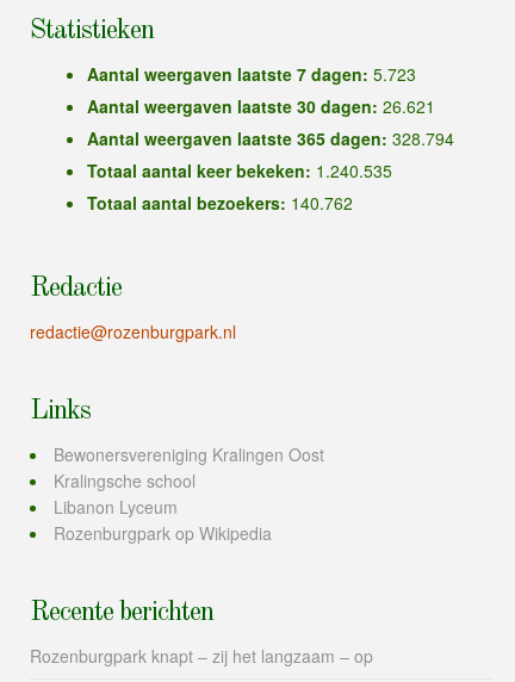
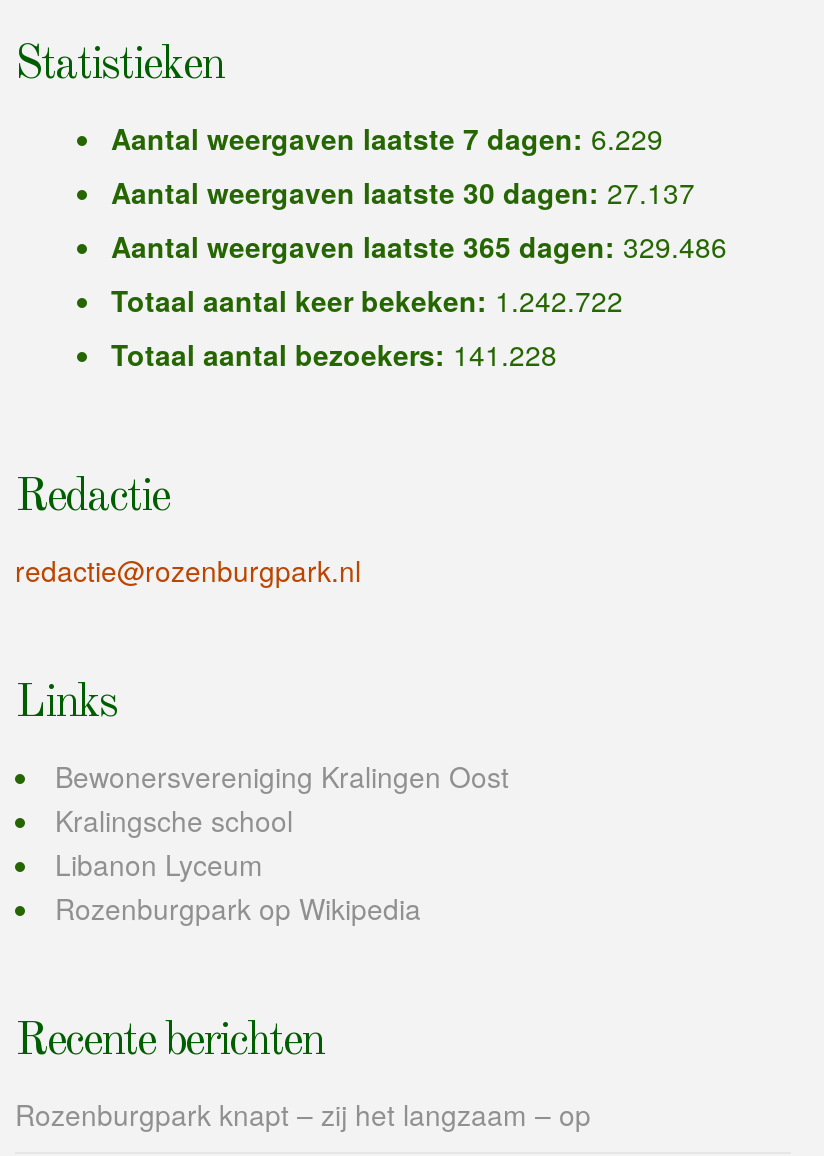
- Aantal weergaven laatste 7 dagen: 5.723
+ Aantal weergaven laatste 7 dagen: 6.229

- Aantal weergaven laatste 30 dagen: 26.621
+ Aantal weergaven laatste 30 dagen: 27.137

- Aantal weergaven laatste 365 dagen: 328.794
+ Aantal weergaven laatste 365 dagen: 329.486

- Totaal aantal keer bekeken: 1.240.535
+ Totaal aantal keer bekeken: 1.242.722

- Totaal aantal bezoekers: 140.762
+ Totaal aantal bezoekers: 141.228
